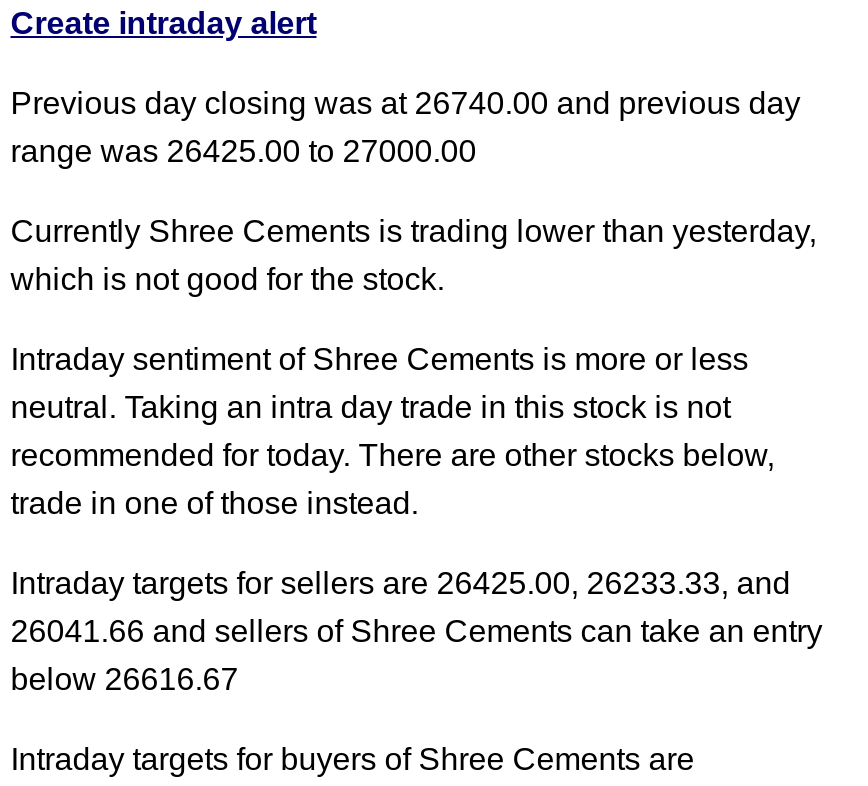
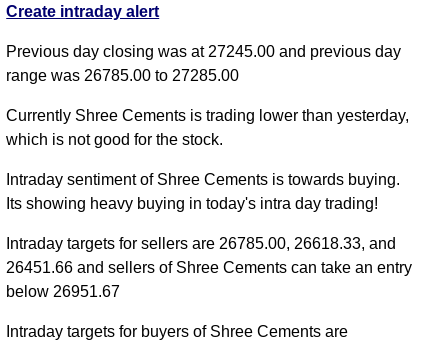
- Previous day closing was at 26740.00 and previous day
+ Previous day closing was at 27245.00 and previous day

- range was 26425.00 to 27000.00
+ range was 26785.00 to 27285.00

- Intraday sentiment of Shree Cements is more or less
- neutral. Taking an intra day trade in this stock is not
- recommended for today. There are other stocks below,
- trade in one of those instead.
+ Intraday sentiment of Shree Cements is towards buying.
+ Its showing heavy buying in today's intra day trading!

- Intraday targets for sellers are 26425.00, 26233.33, and
- 26041.66 and sellers of Shree Cements can take an entry
- below 26616.67
+ Intraday targets for sellers are 26785.00, 26618.33, and
+ 26451.66 and sellers of Shree Cements can take an entry
+ below 26951.67
